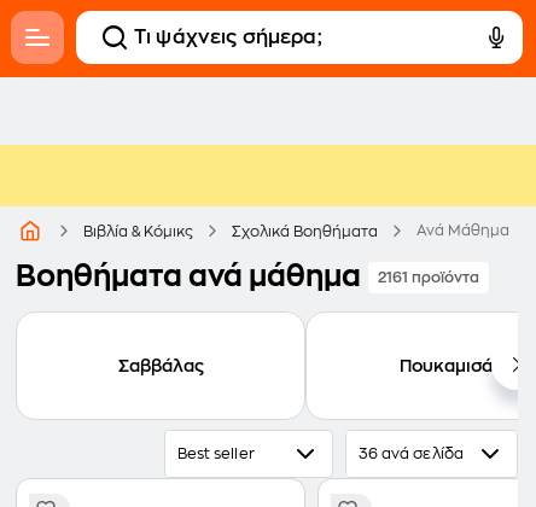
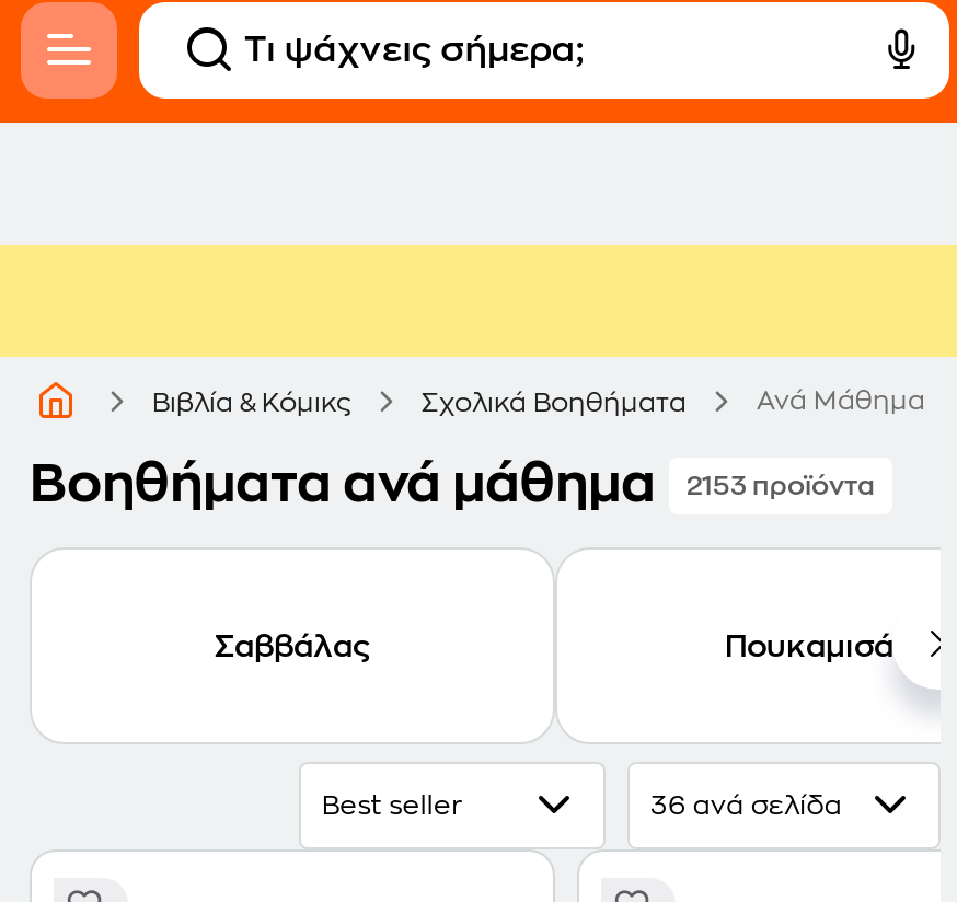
- Βοηθήματα ανά μάθημα 2161 προϊόντα
+ Βοηθήματα ανά μάθημα 2153 προϊόντα
